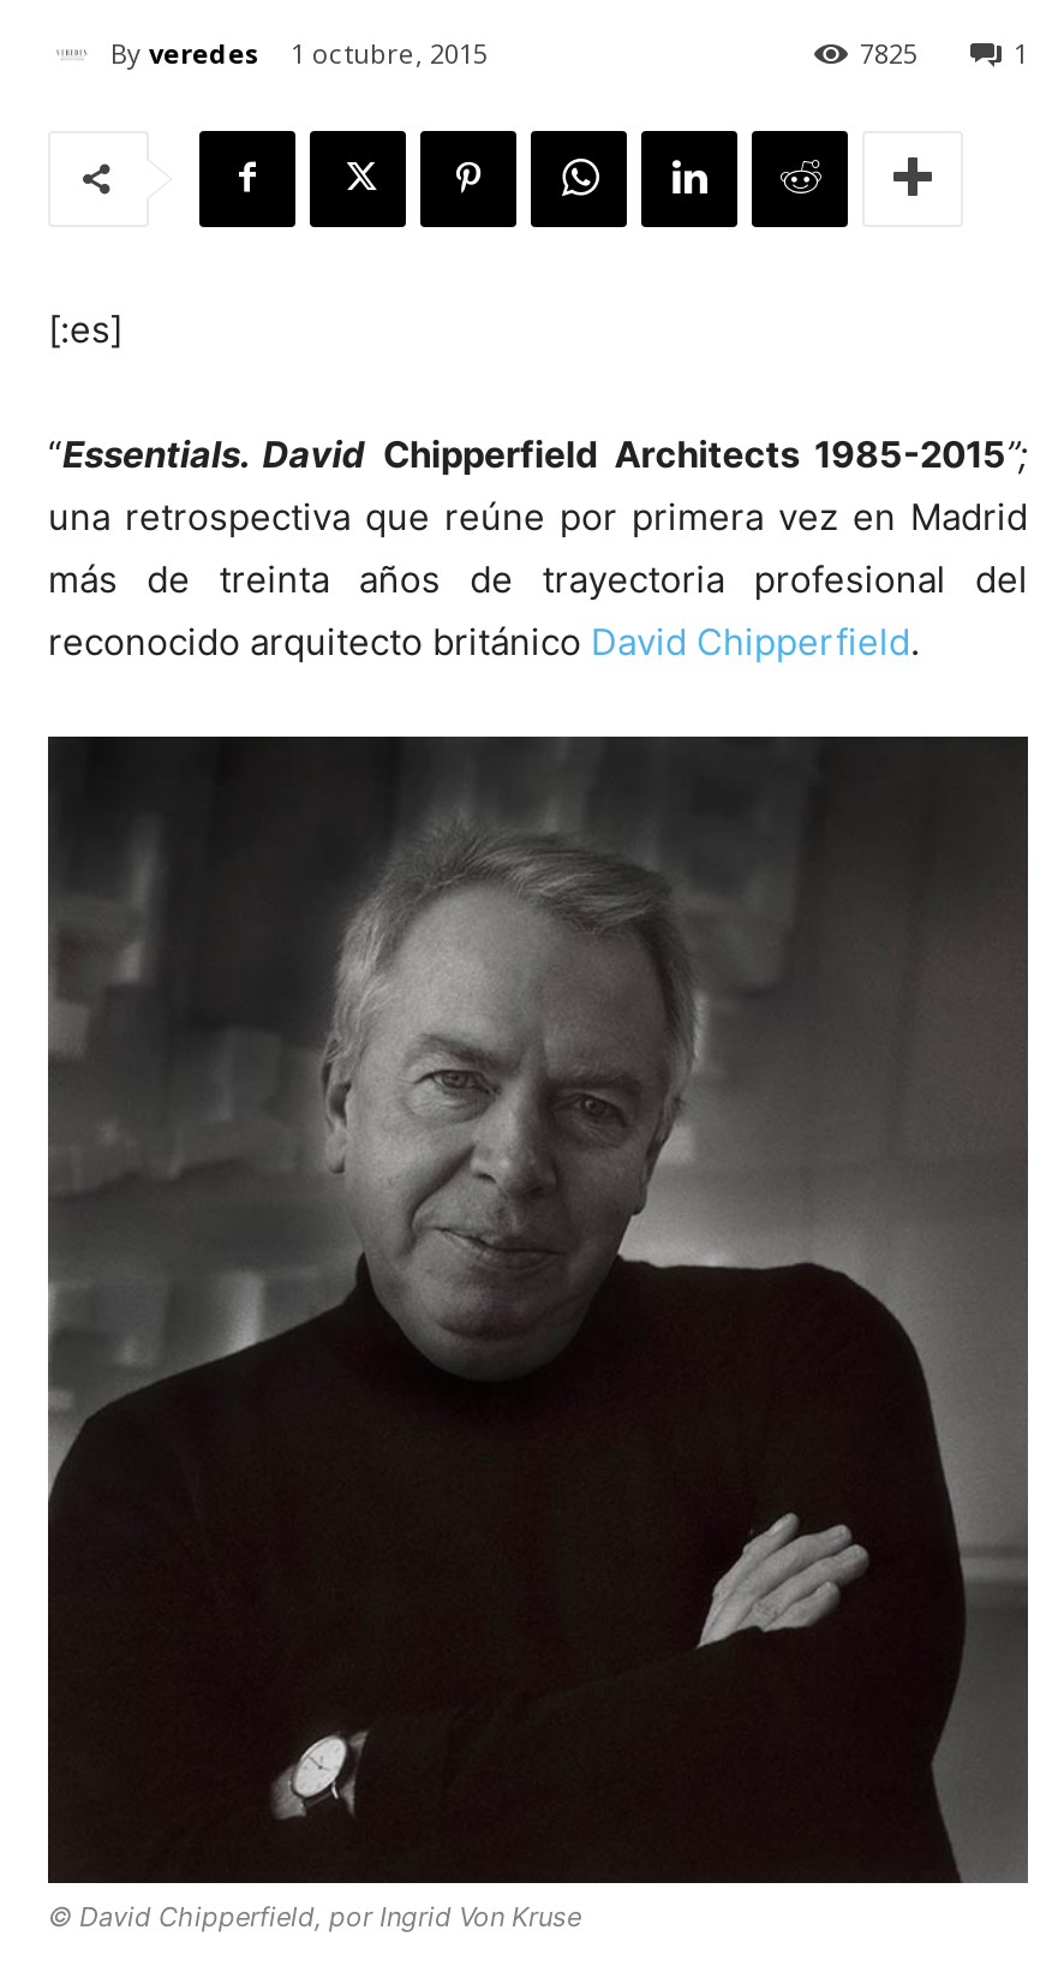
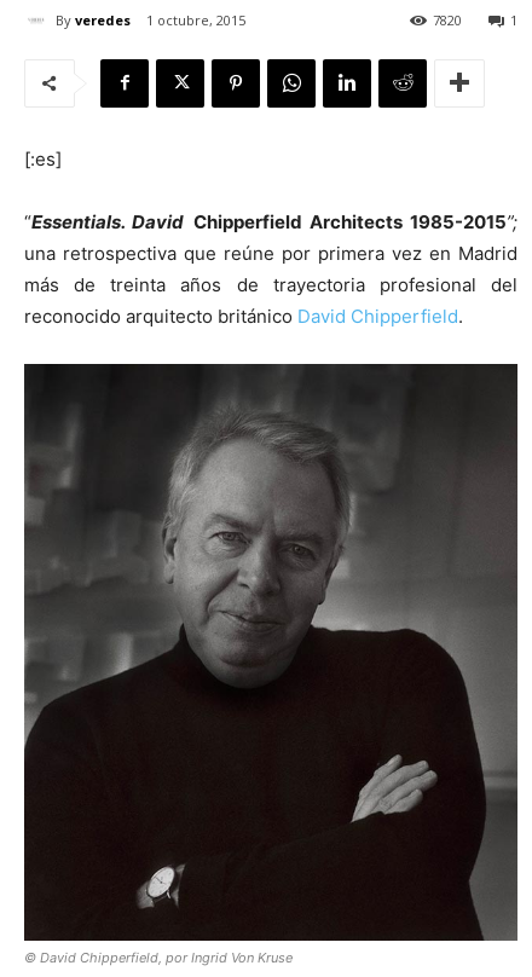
- 7825
+ 7820
